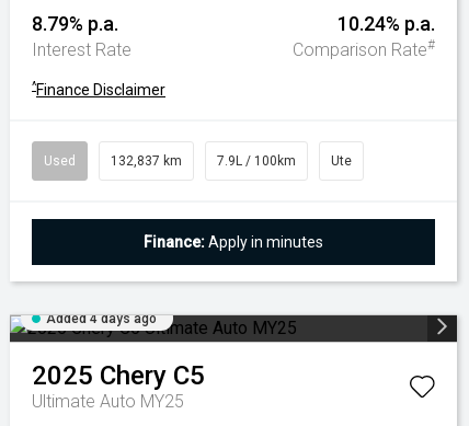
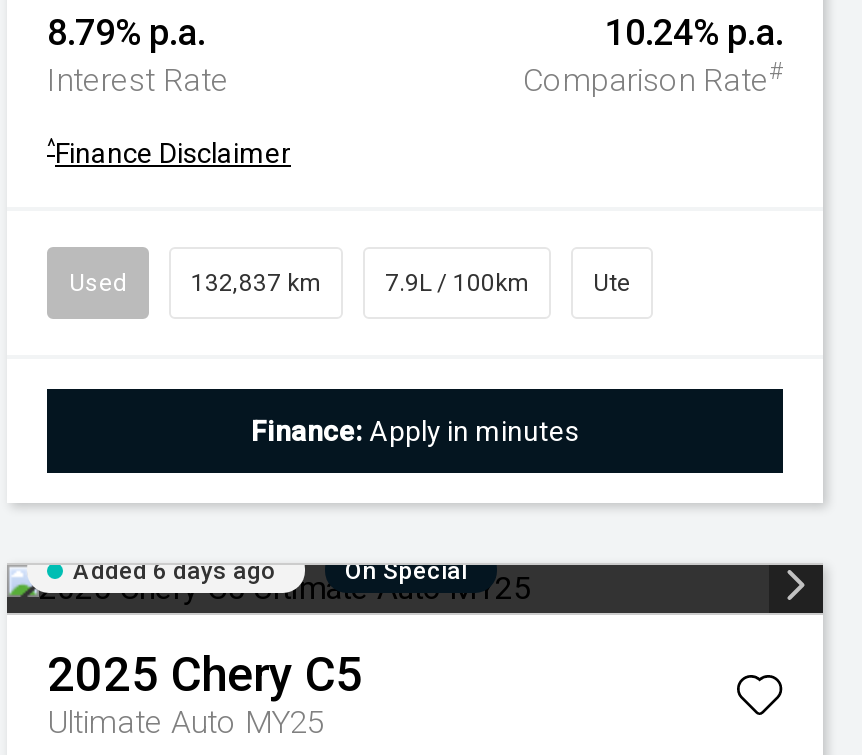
- Added 4 days ago
+ Added 6 days ago
+ On Special
